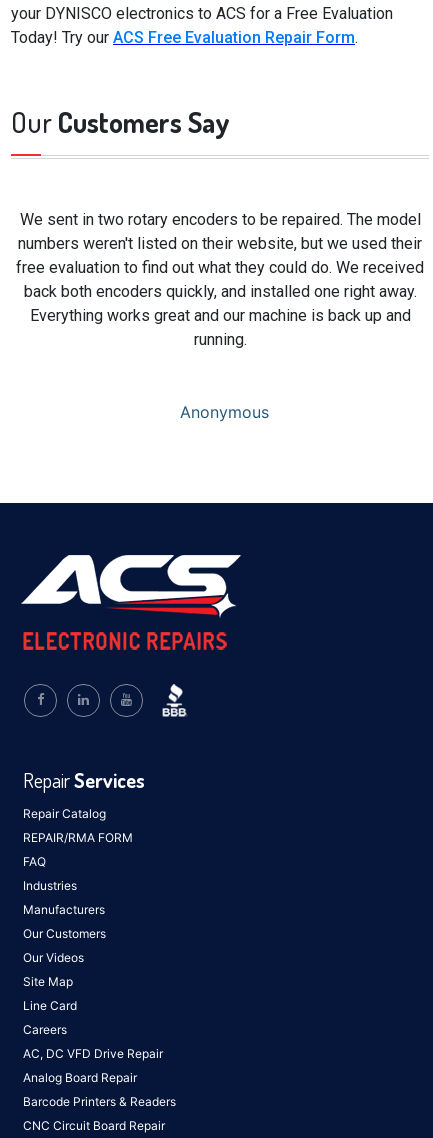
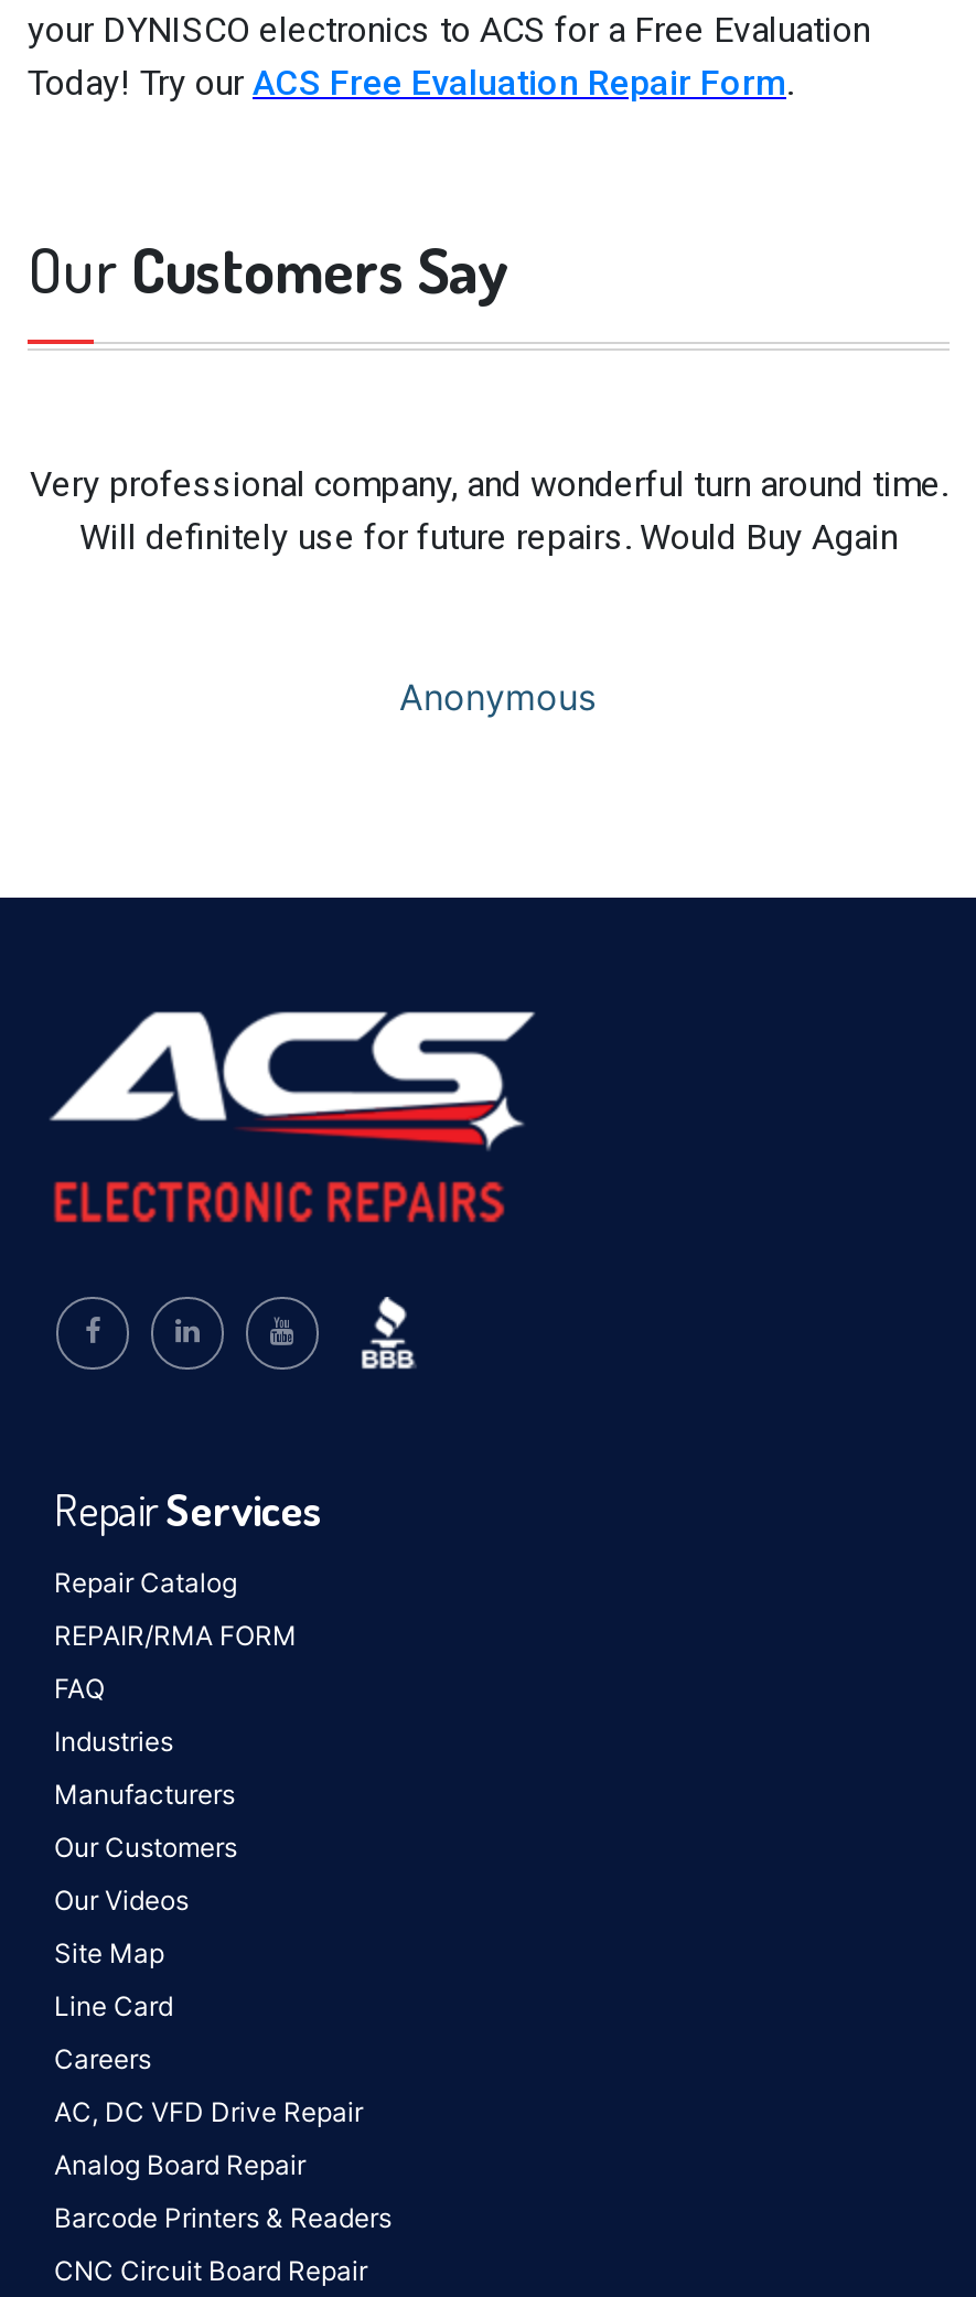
- We sent in two rotary encoders to be repaired. The model
- numbers weren't listed on their website, but we used their
- free evaluation to find out what they could do. We received
- back both encoders quickly, and installed one right away.
- Everything works great and our machine is back up and
- running.
+ Very professional company, and wonderful turn around time.
+ Will definitely use for future repairs. Would Buy Again
